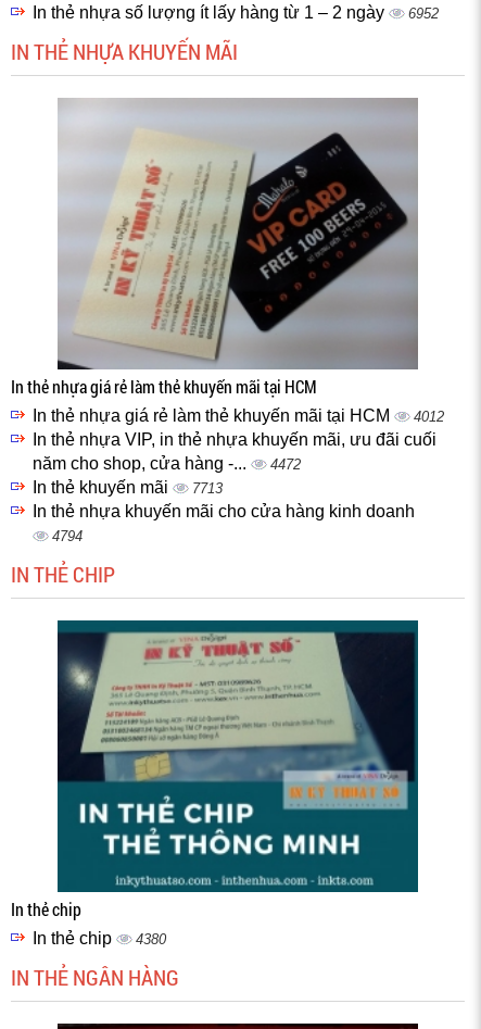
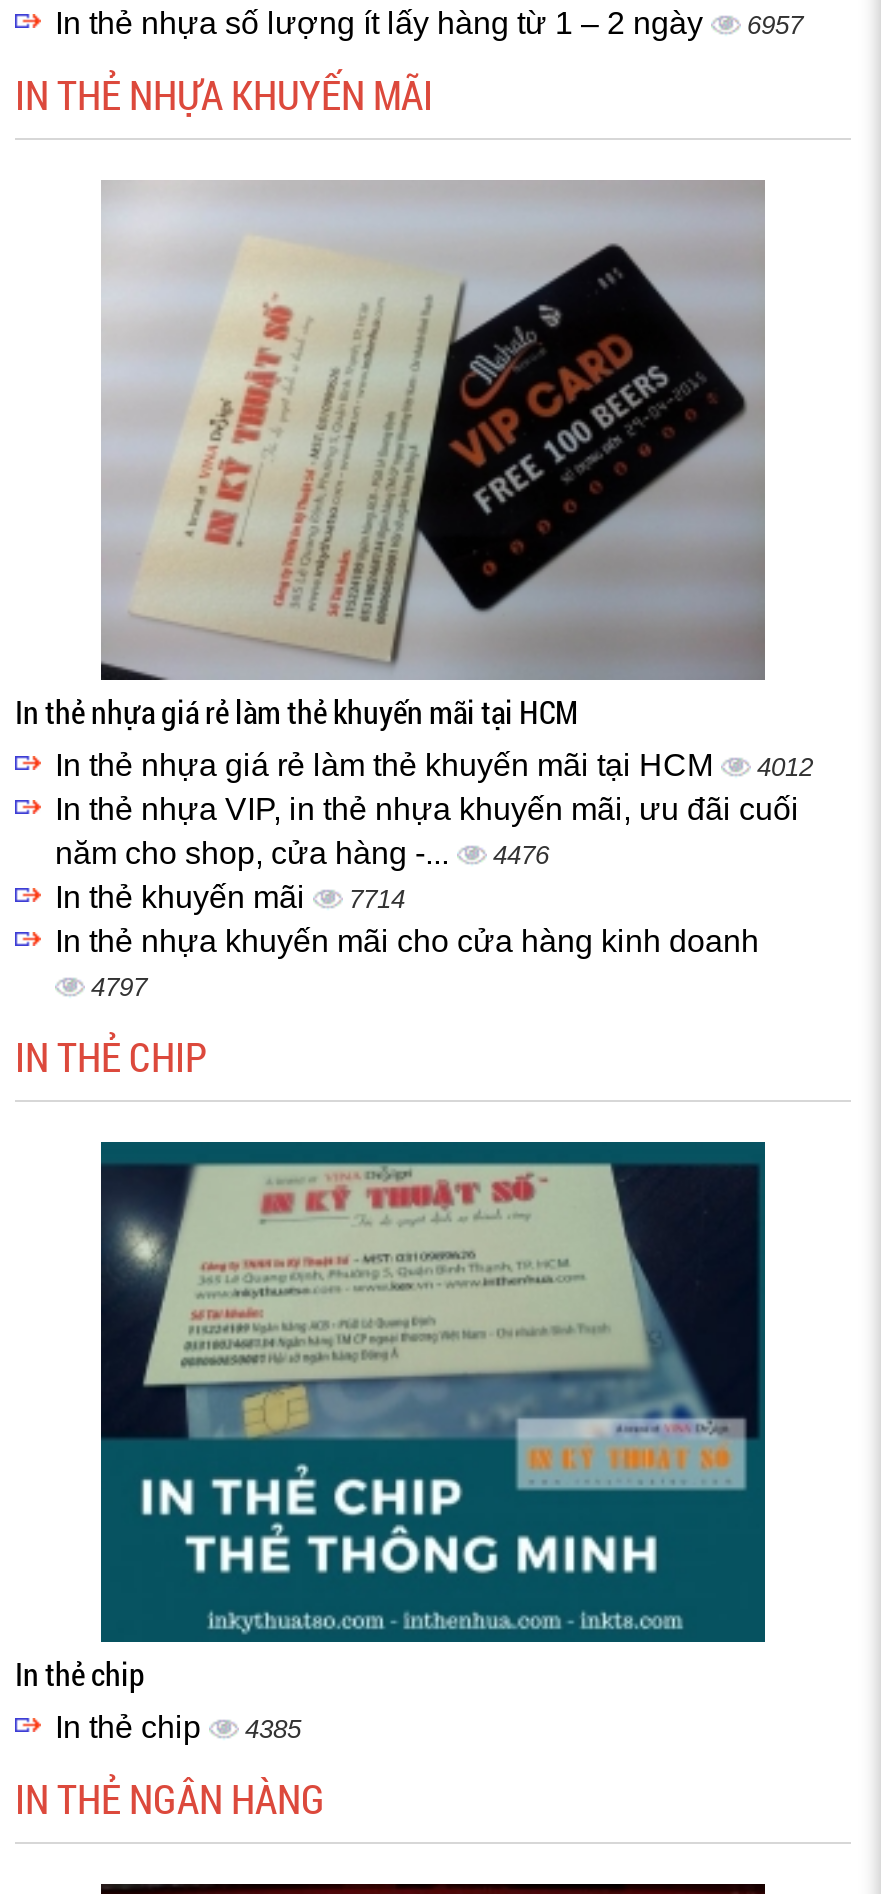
- In thẻ nhựa số lượng ít lấy hàng từ 1 – 2 ngày 6952
+ In thẻ nhựa số lượng ít lấy hàng từ 1 – 2 ngày 6957

- năm cho shop, cửa hàng -... 4472
+ năm cho shop, cửa hàng -... 4476

- In thẻ khuyến mãi 7713
+ In thẻ khuyến mãi 7714

- 4794
+ 4797

- In thẻ chip 4380
+ In thẻ chip 4385
